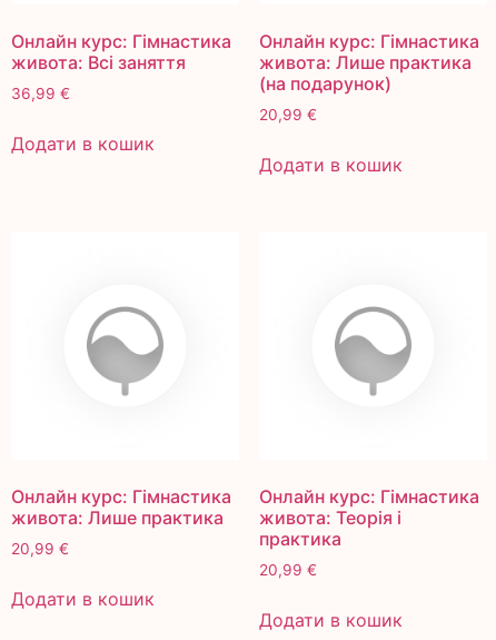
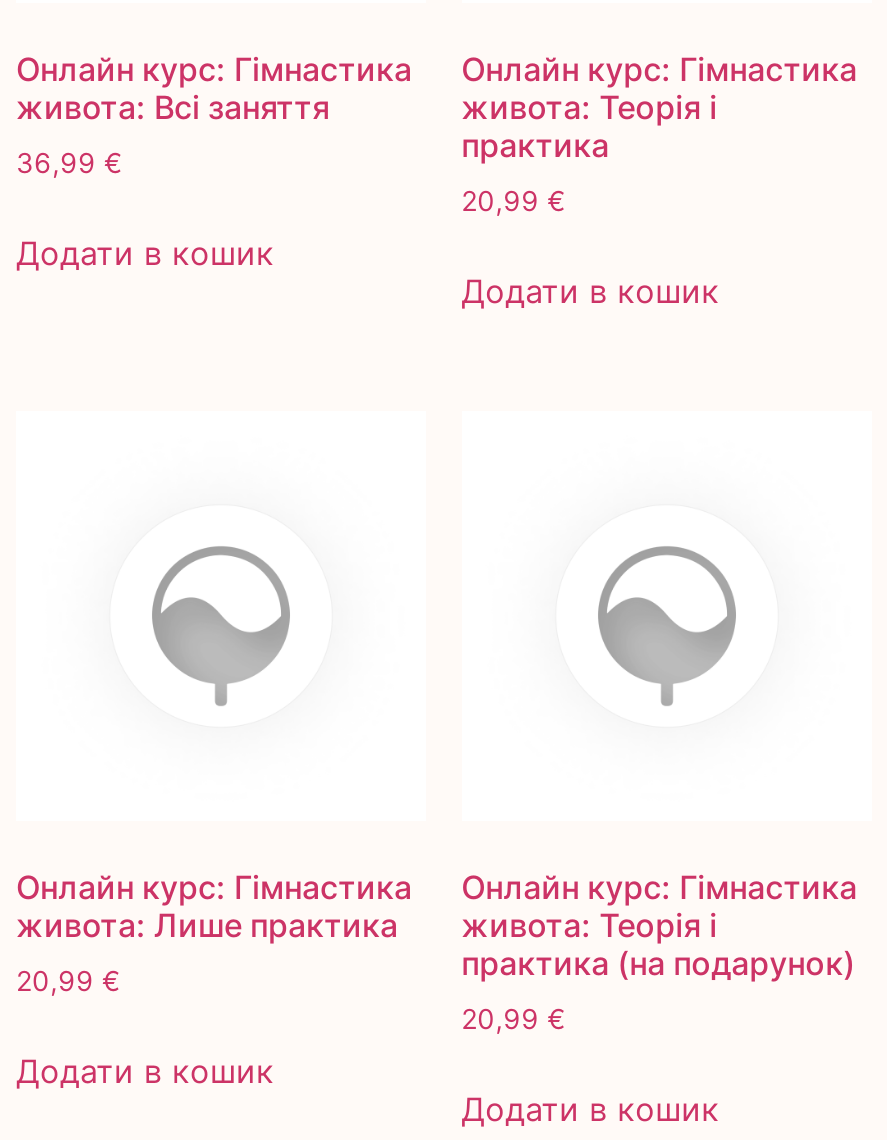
- живота: Лише практика
- (на подарунок)
+ живота: Теорія і
+ практика

- практика
+ практика (на подарунок)
